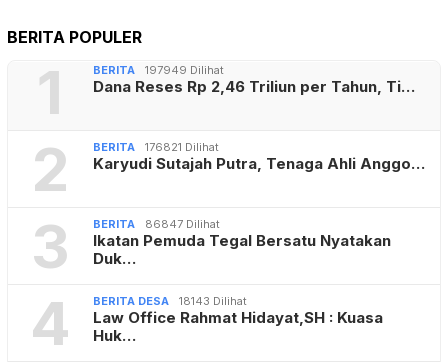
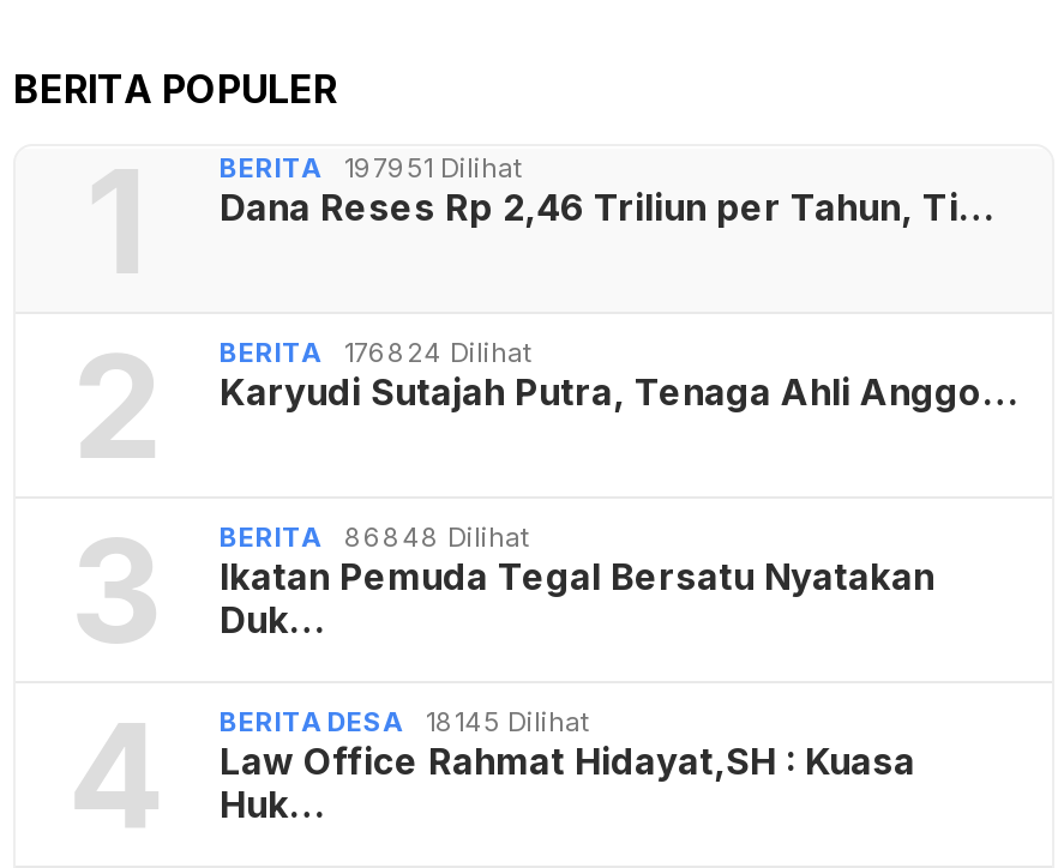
- BERITA 197949 Dilihat
+ BERITA 197951 Dilihat

- BERITA 176821 Dilihat
+ BERITA 176824 Dilihat

- 86847 Dilihat
+ 86848 Dilihat

- 18143 Dilihat
+ 18145 Dilihat
